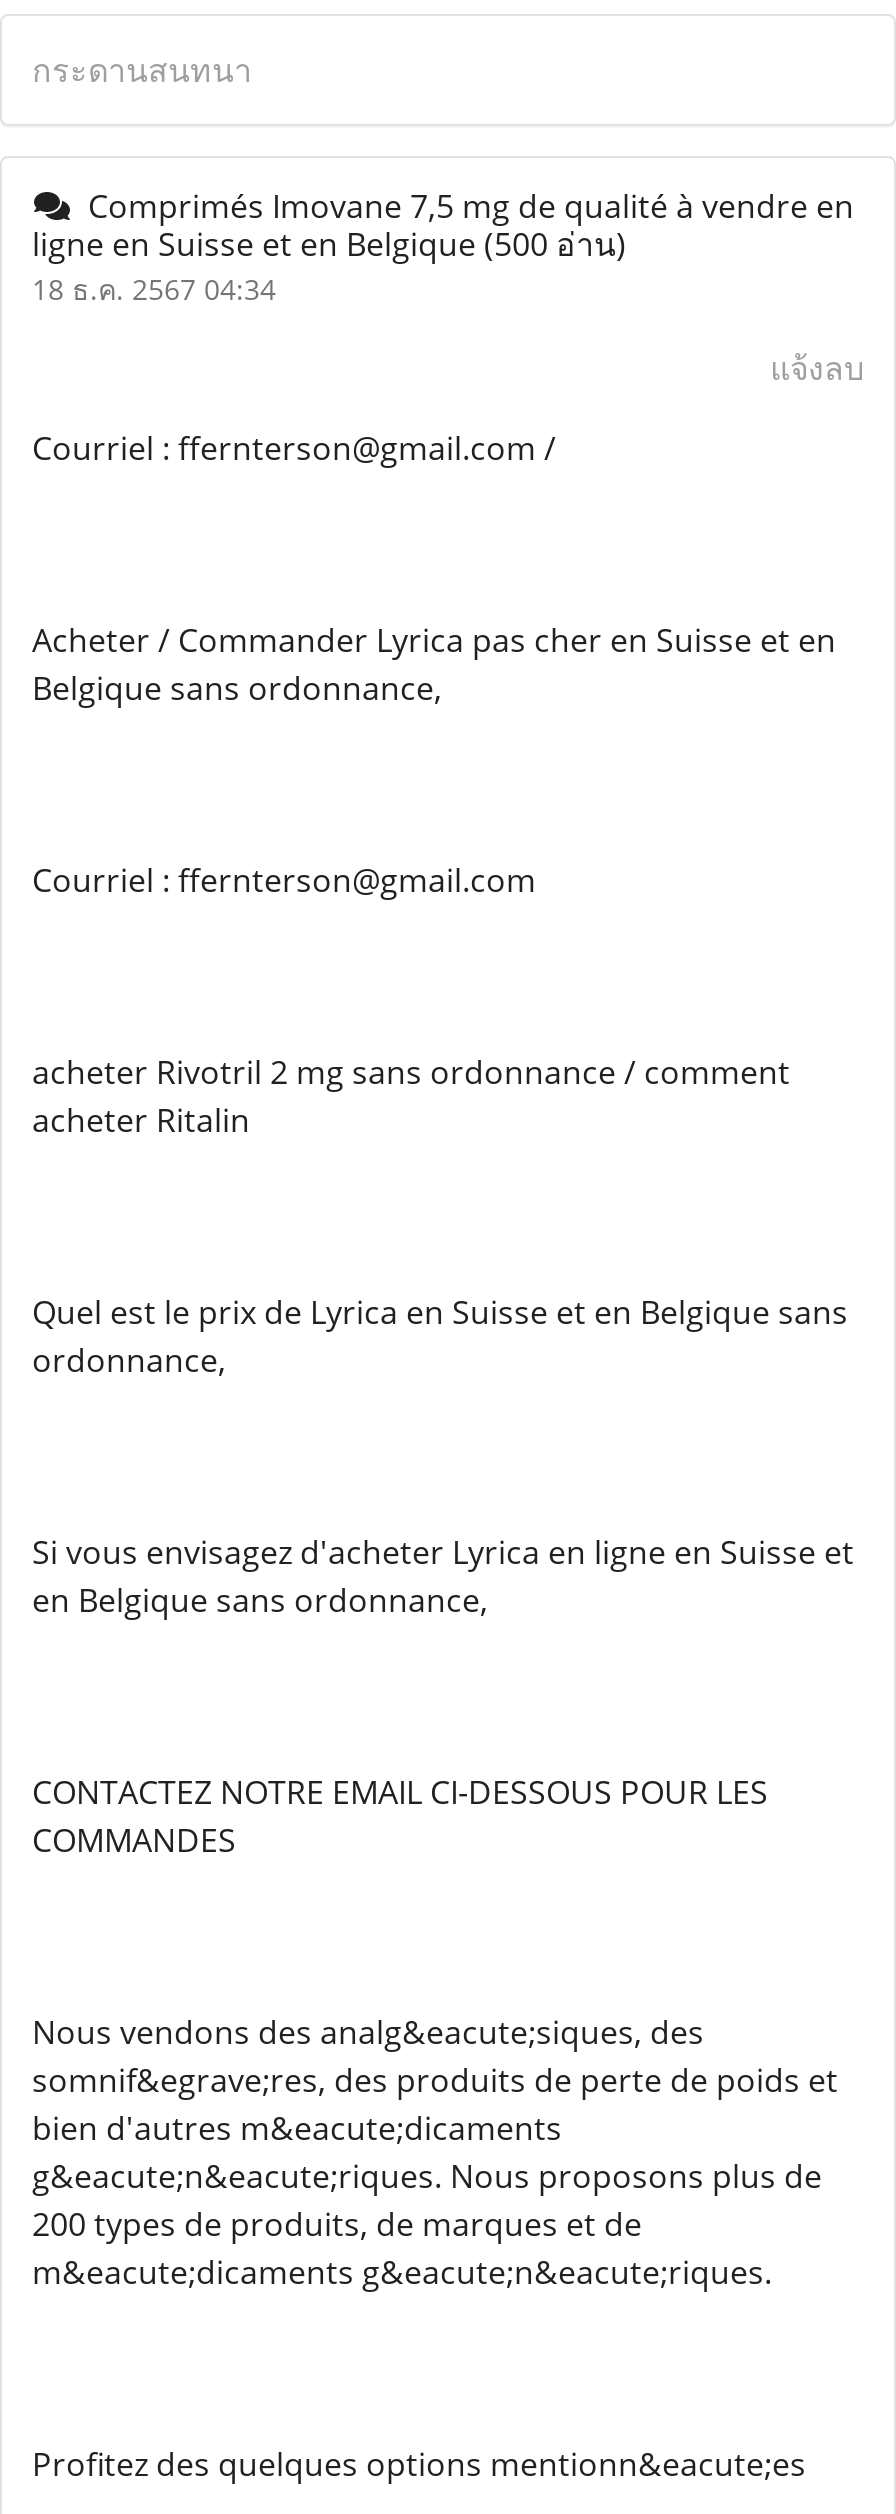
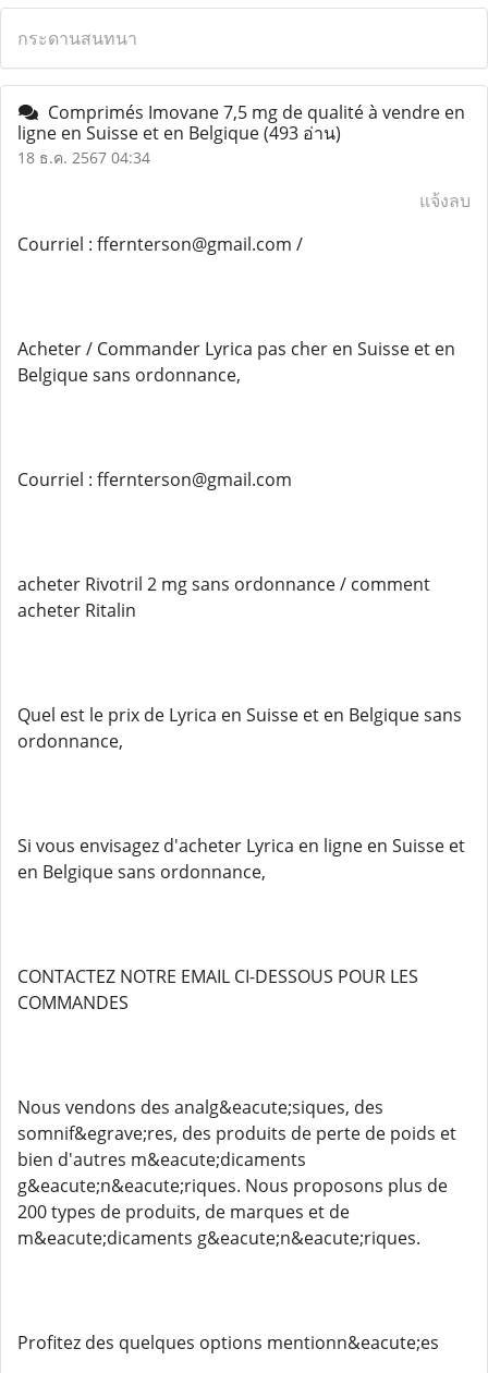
- ligne en Suisse et en Belgique (500 อ่าน)
+ ligne en Suisse et en Belgique (493 อ่าน)
